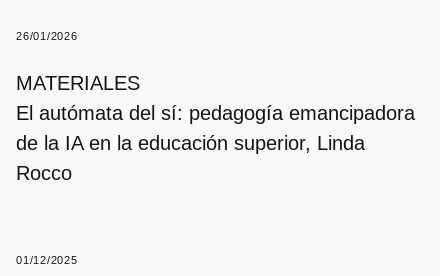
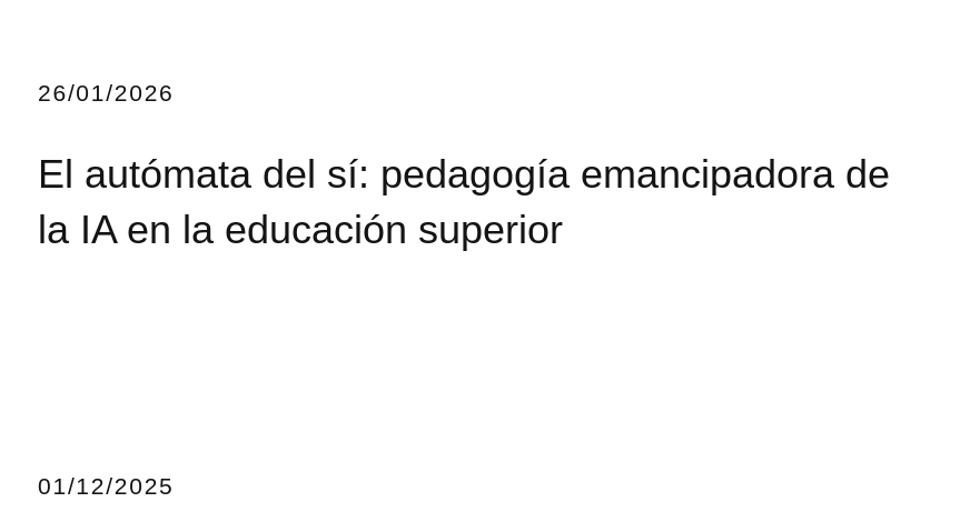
- MATERIALES
- El autómata del sí: pedagogía emancipadora
- de la IA en la educación superior, Linda
- Rocco
+ El autómata del sí: pedagogía emancipadora de
+ la IA en la educación superior
